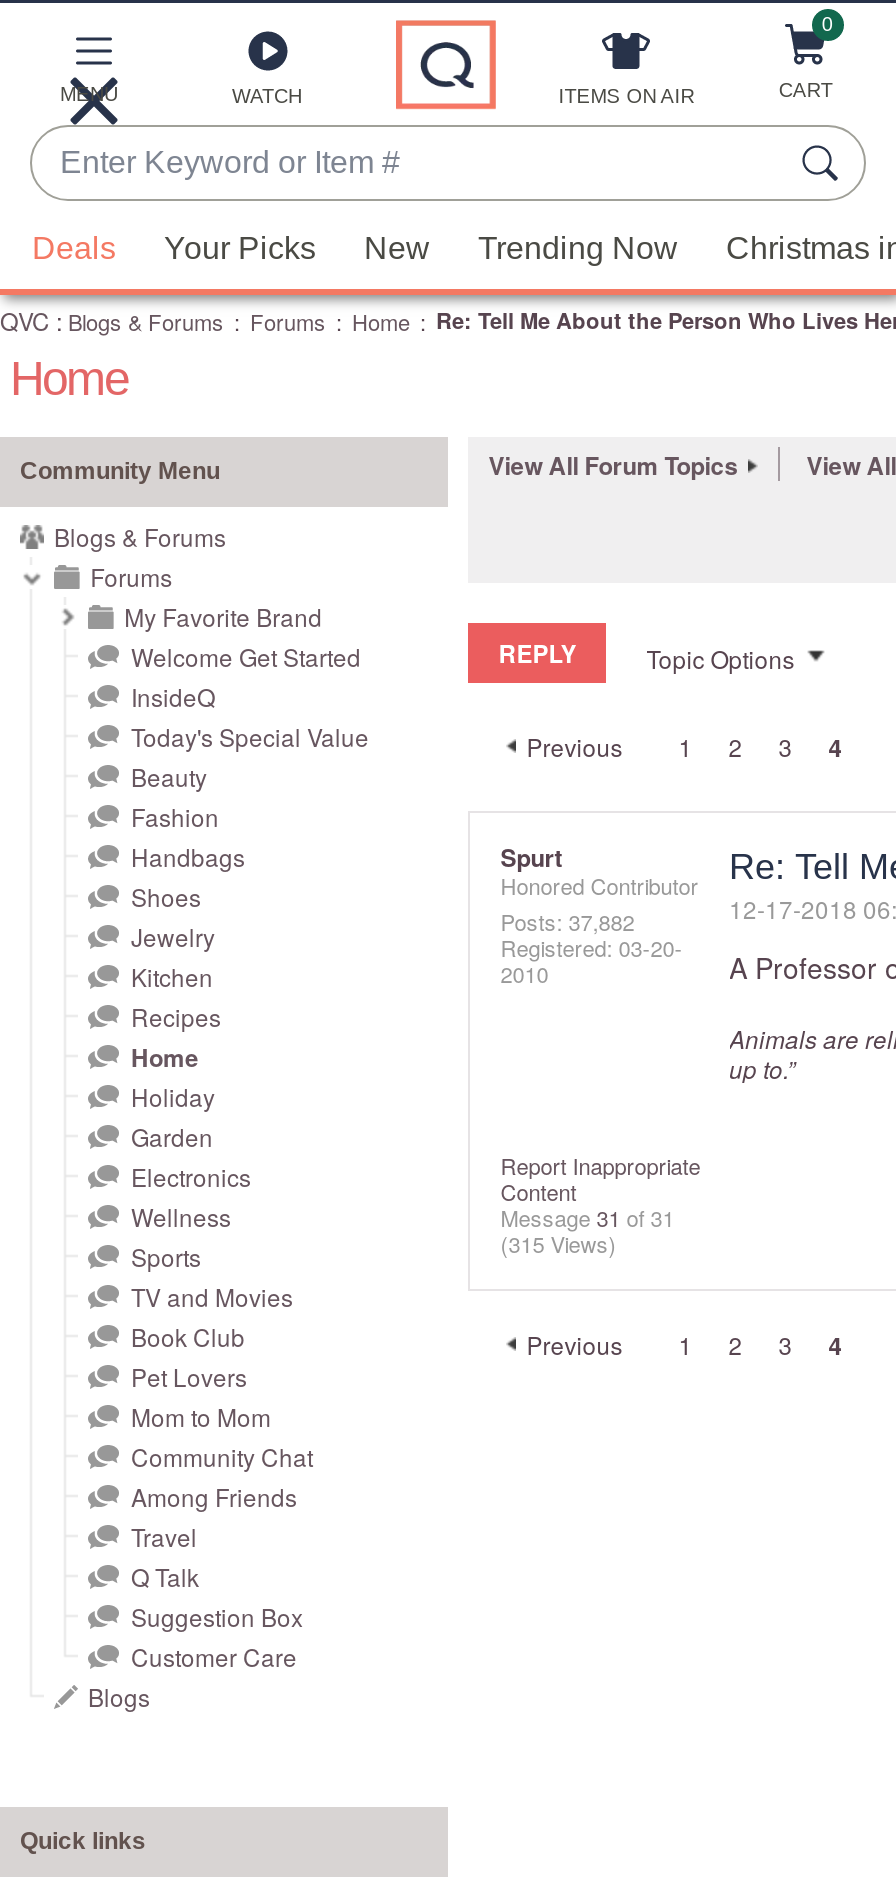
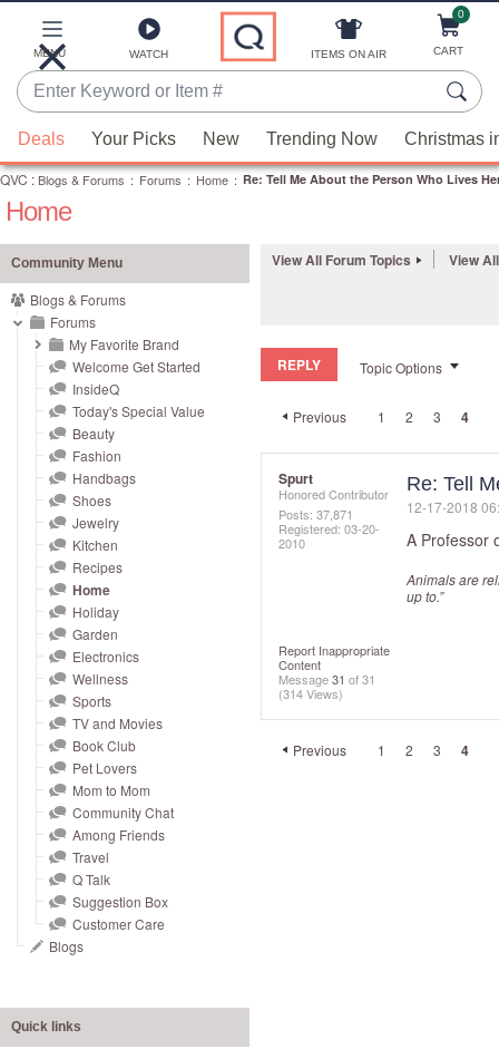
- Posts: 37,882
+ Posts: 37,871

- (315 Views)
+ (314 Views)
